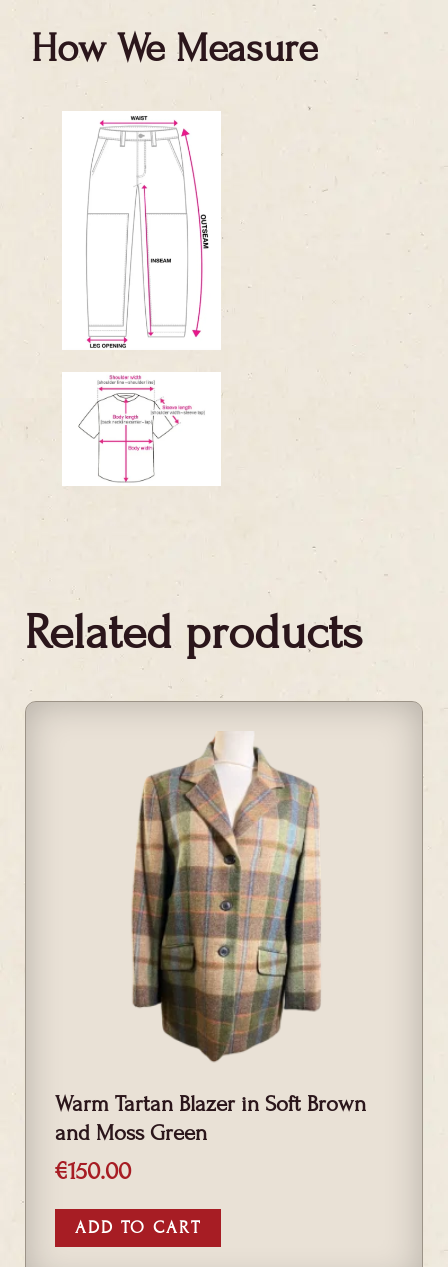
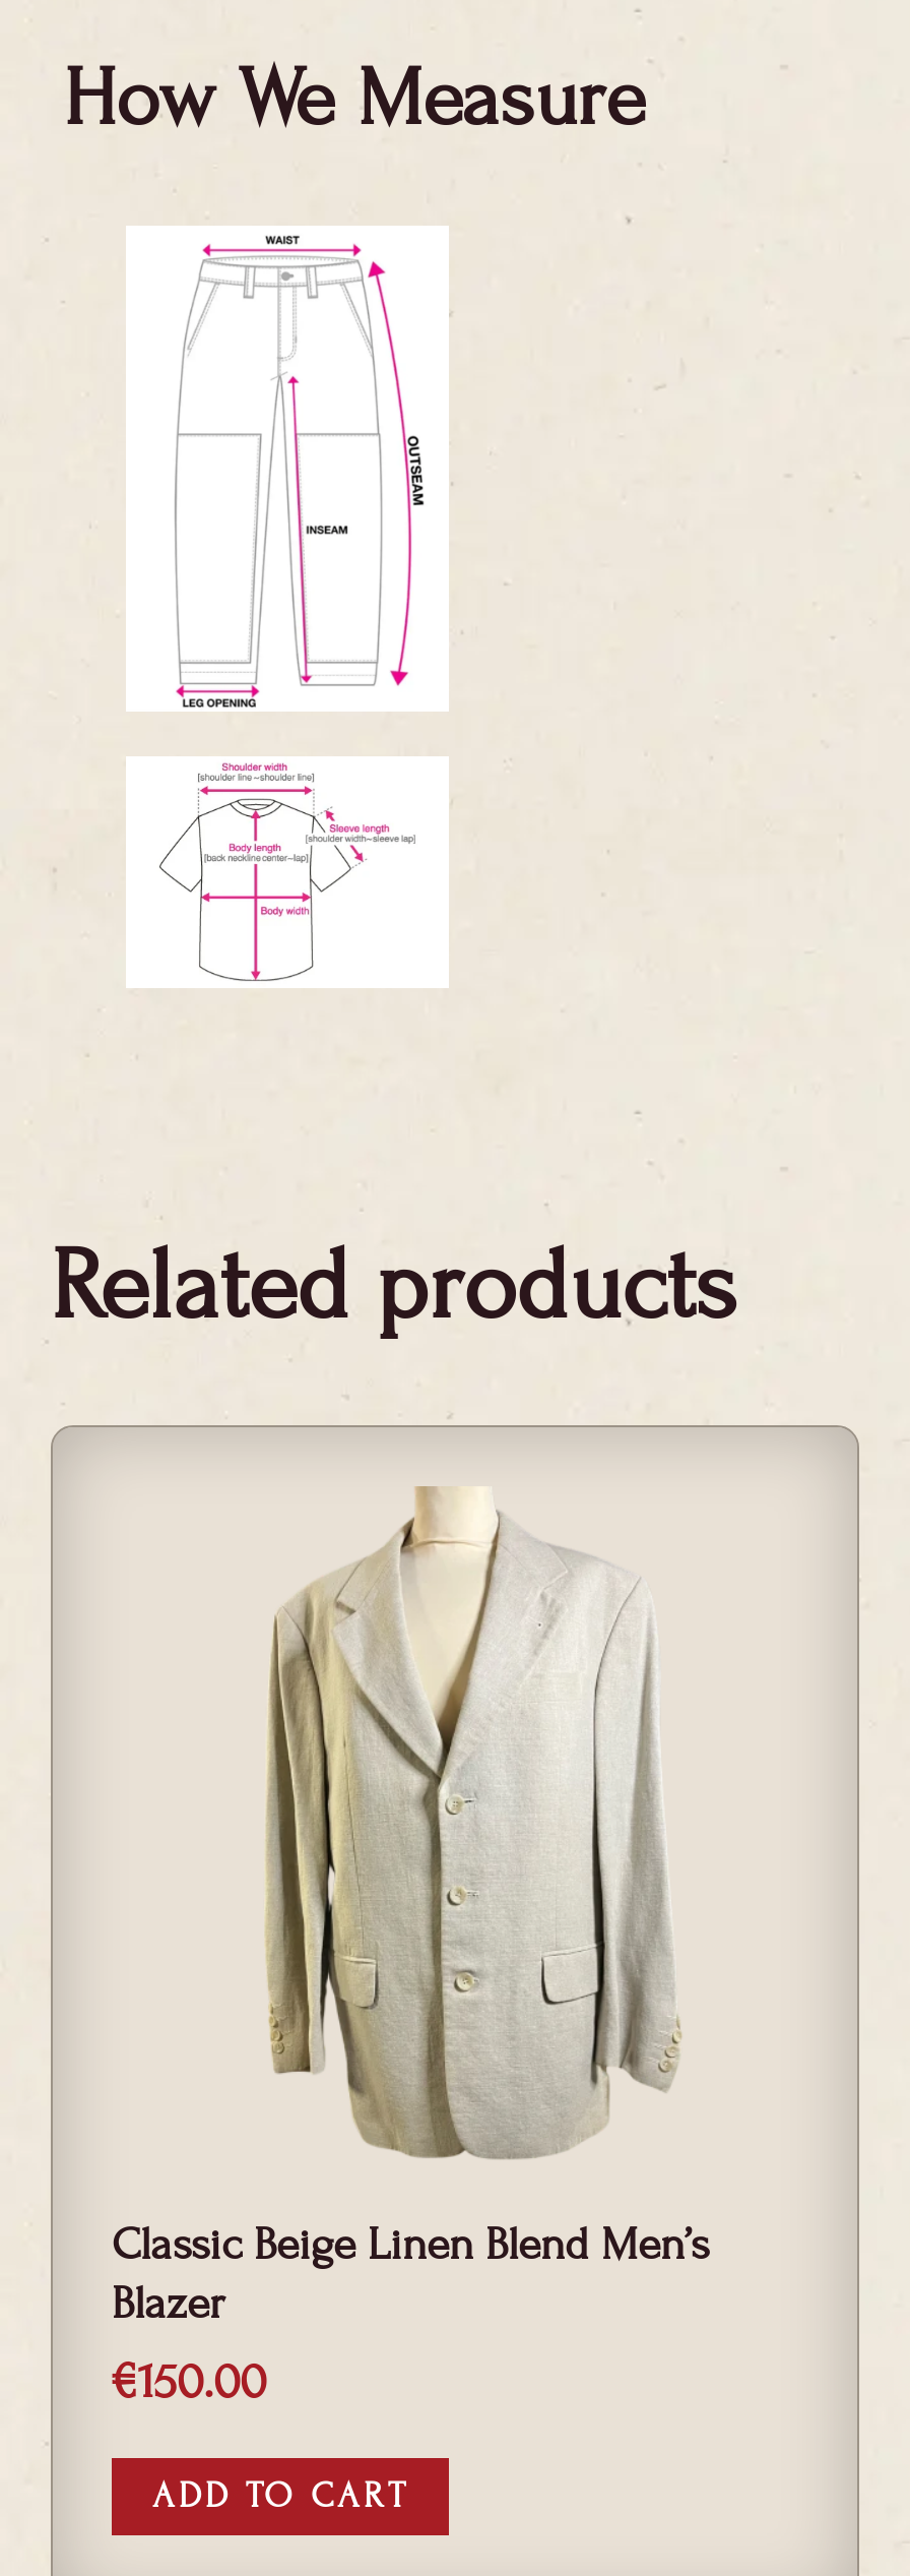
- [image]
- Warm Tartan Blazer in Soft Brown
- and Moss Green
+ [image]
+ Classic Beige Linen Blend Men’s
+ Blazer
